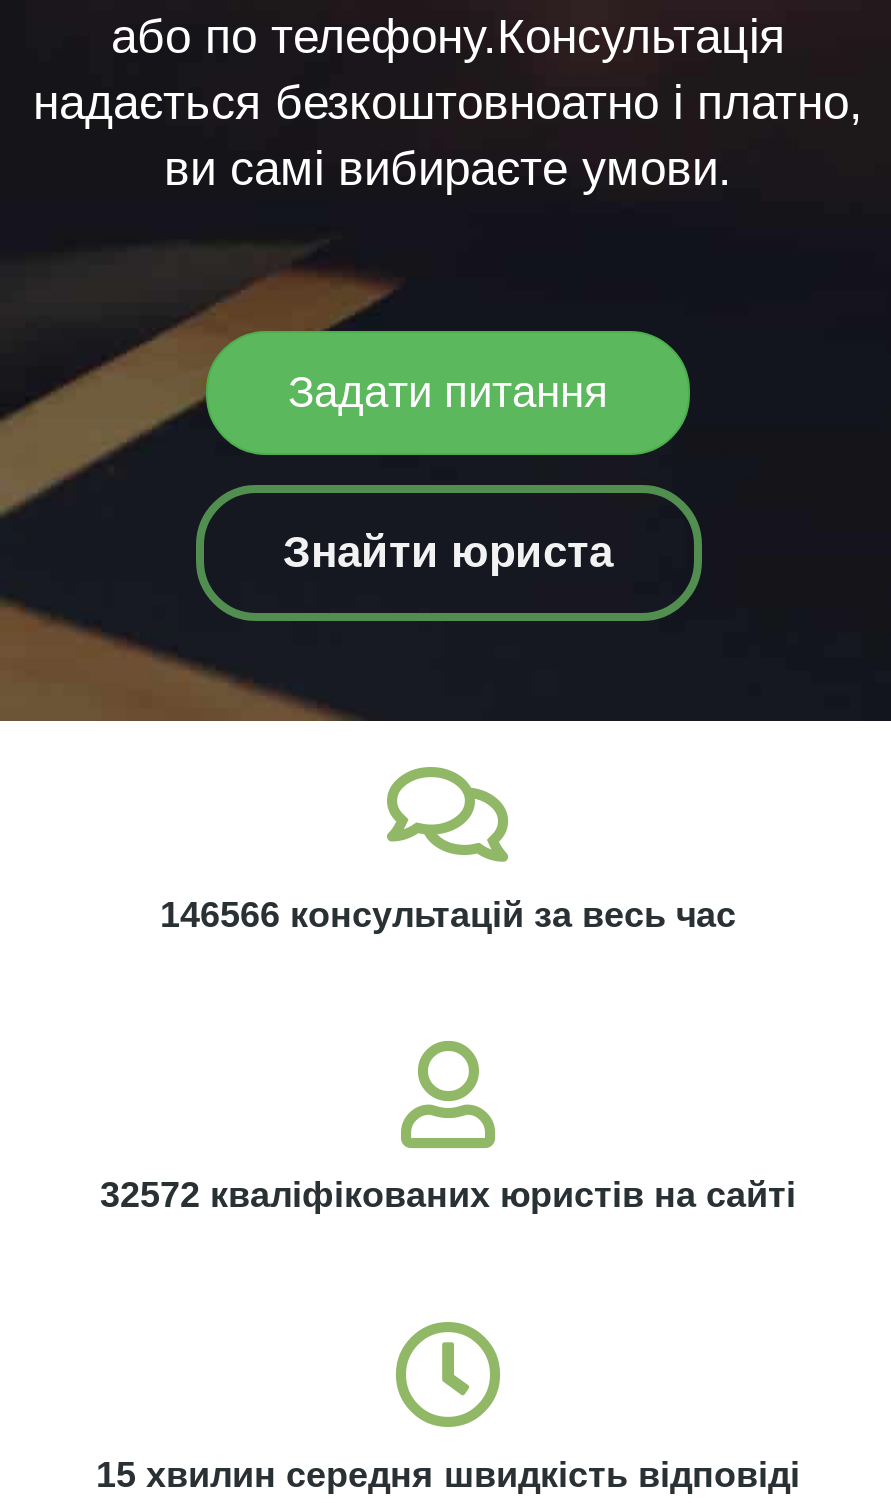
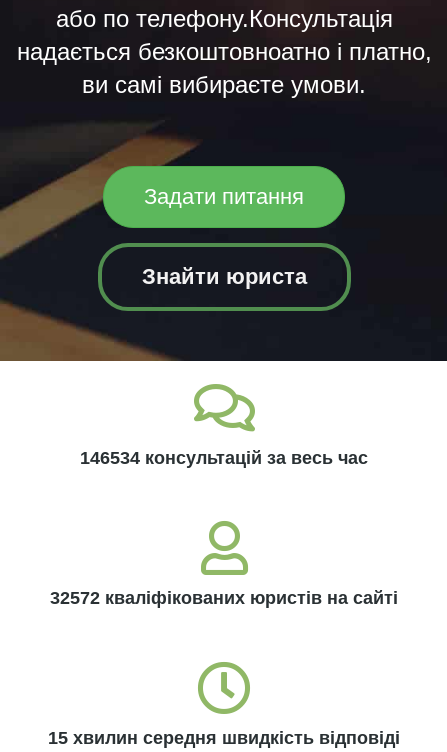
- 146566 консультацій за весь час
+ 146534 консультацій за весь час
